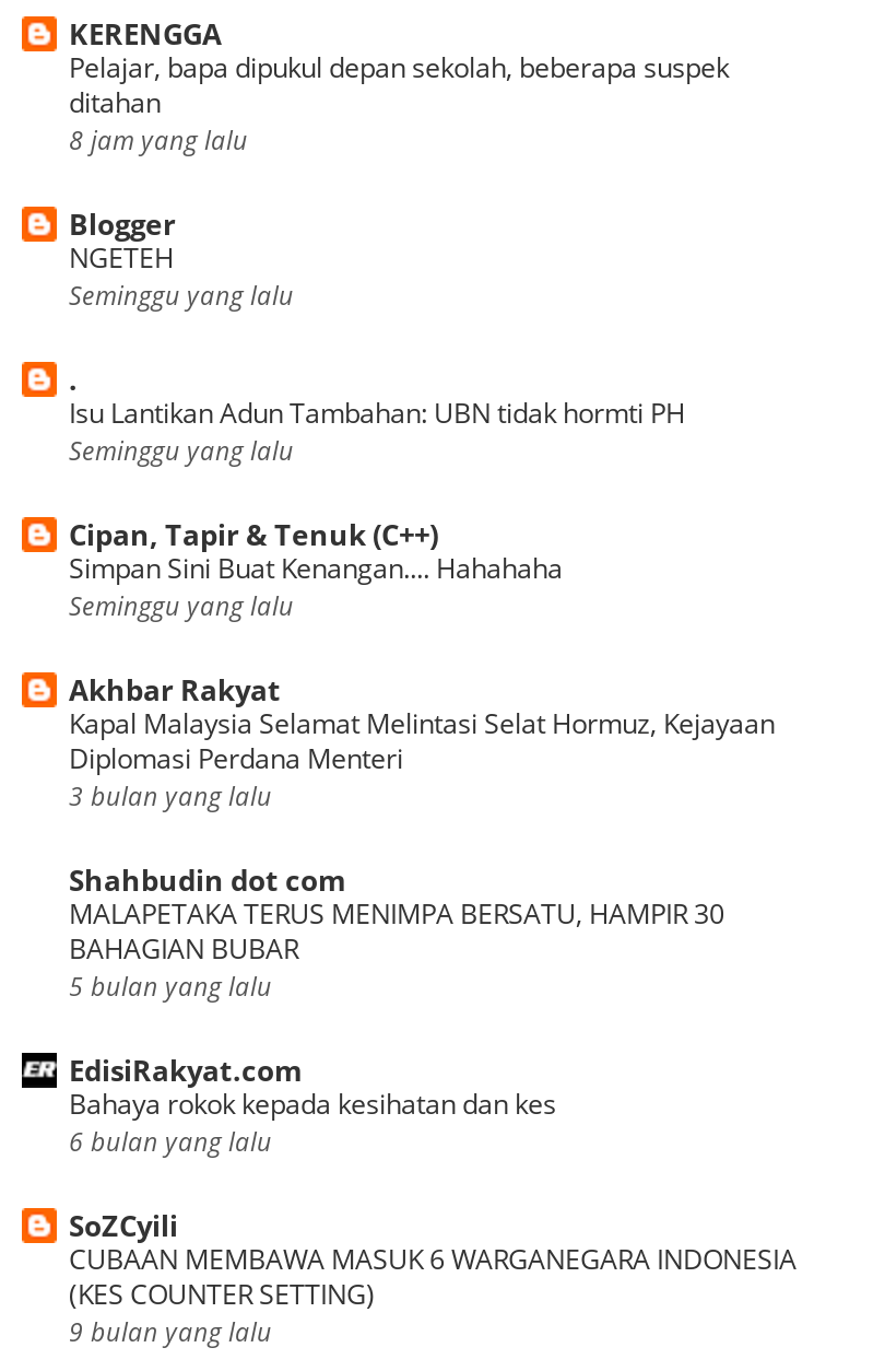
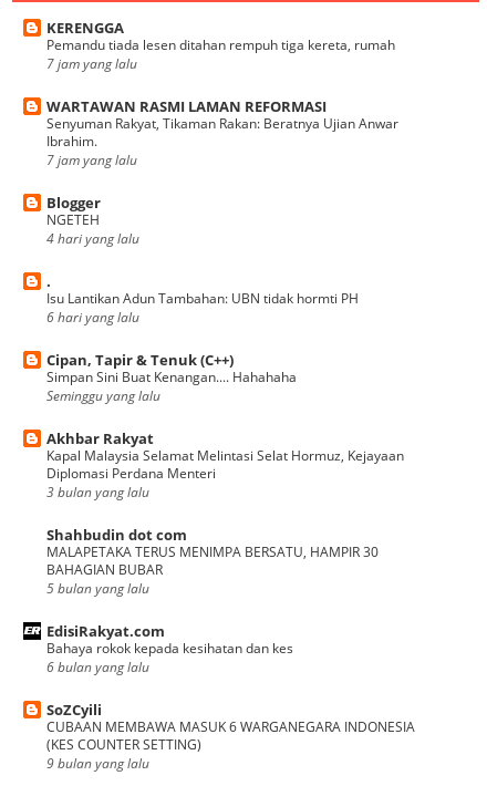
- Pelajar, bapa dipukul depan sekolah, beberapa suspek
- ditahan
- 8 jam yang lalu
+ Pemandu tiada lesen ditahan rempuh tiga kereta, rumah
+ 7 jam yang lalu
+ WARTAWAN RASMI LAMAN REFORMASI
+ Senyuman Rakyat, Tikaman Rakan: Beratnya Ujian Anwar
+ Ibrahim.
+ 7 jam yang lalu

- Seminggu yang lalu
+ 4 hari yang lalu

- Seminggu yang lalu
+ 6 hari yang lalu
